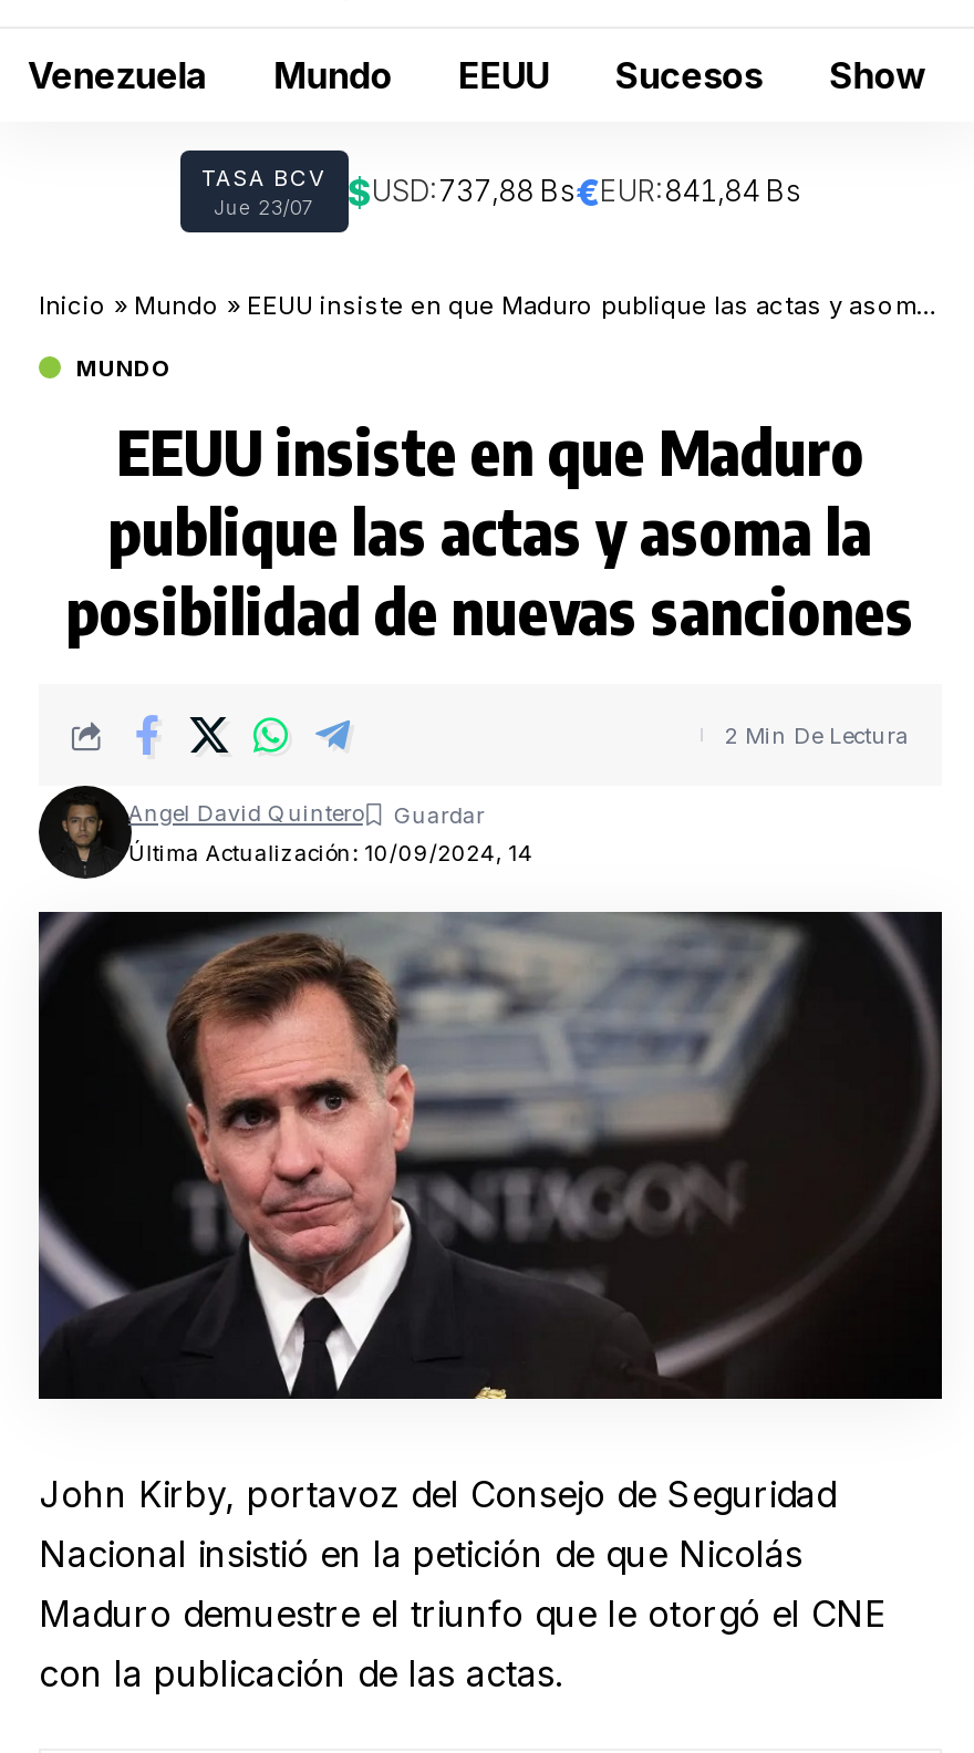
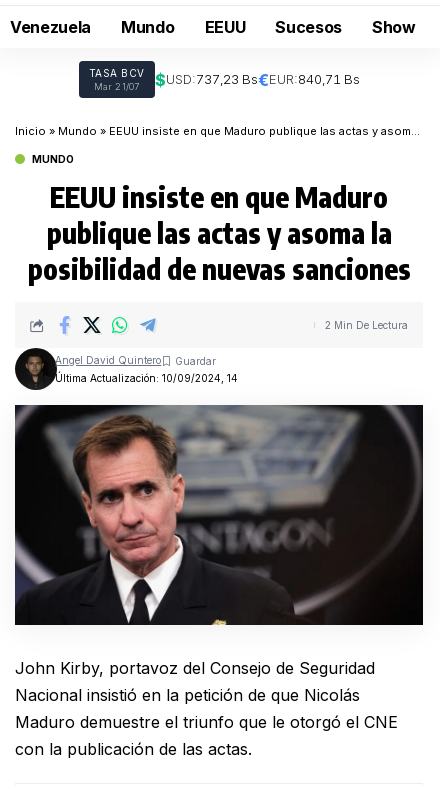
- Jue 23/07
- $USD:737,88 Bs€EUR:841,84 Bs
+ Mar 21/07
+ $USD:737,23 Bs€EUR:840,71 Bs
